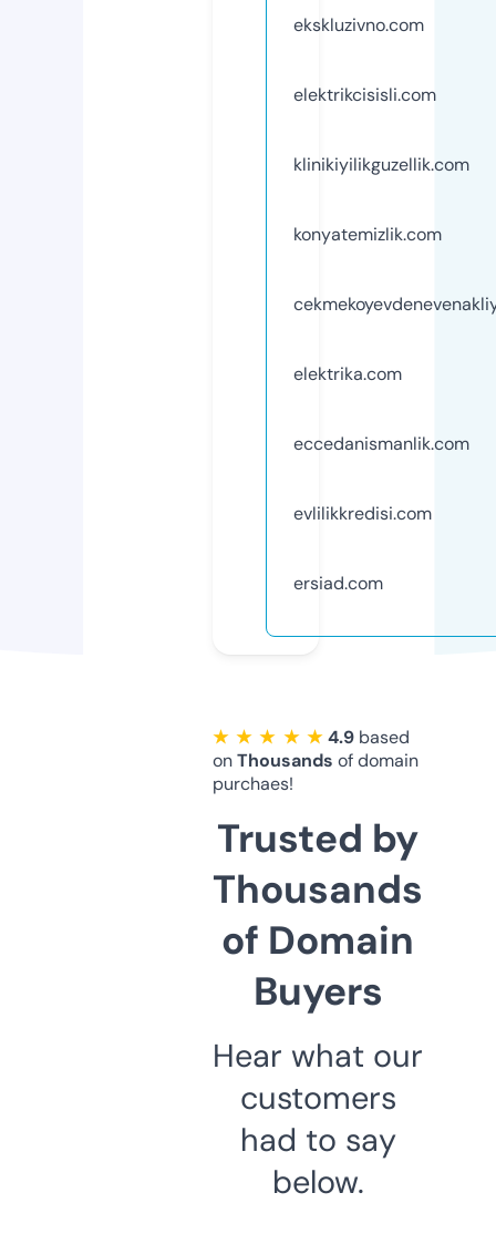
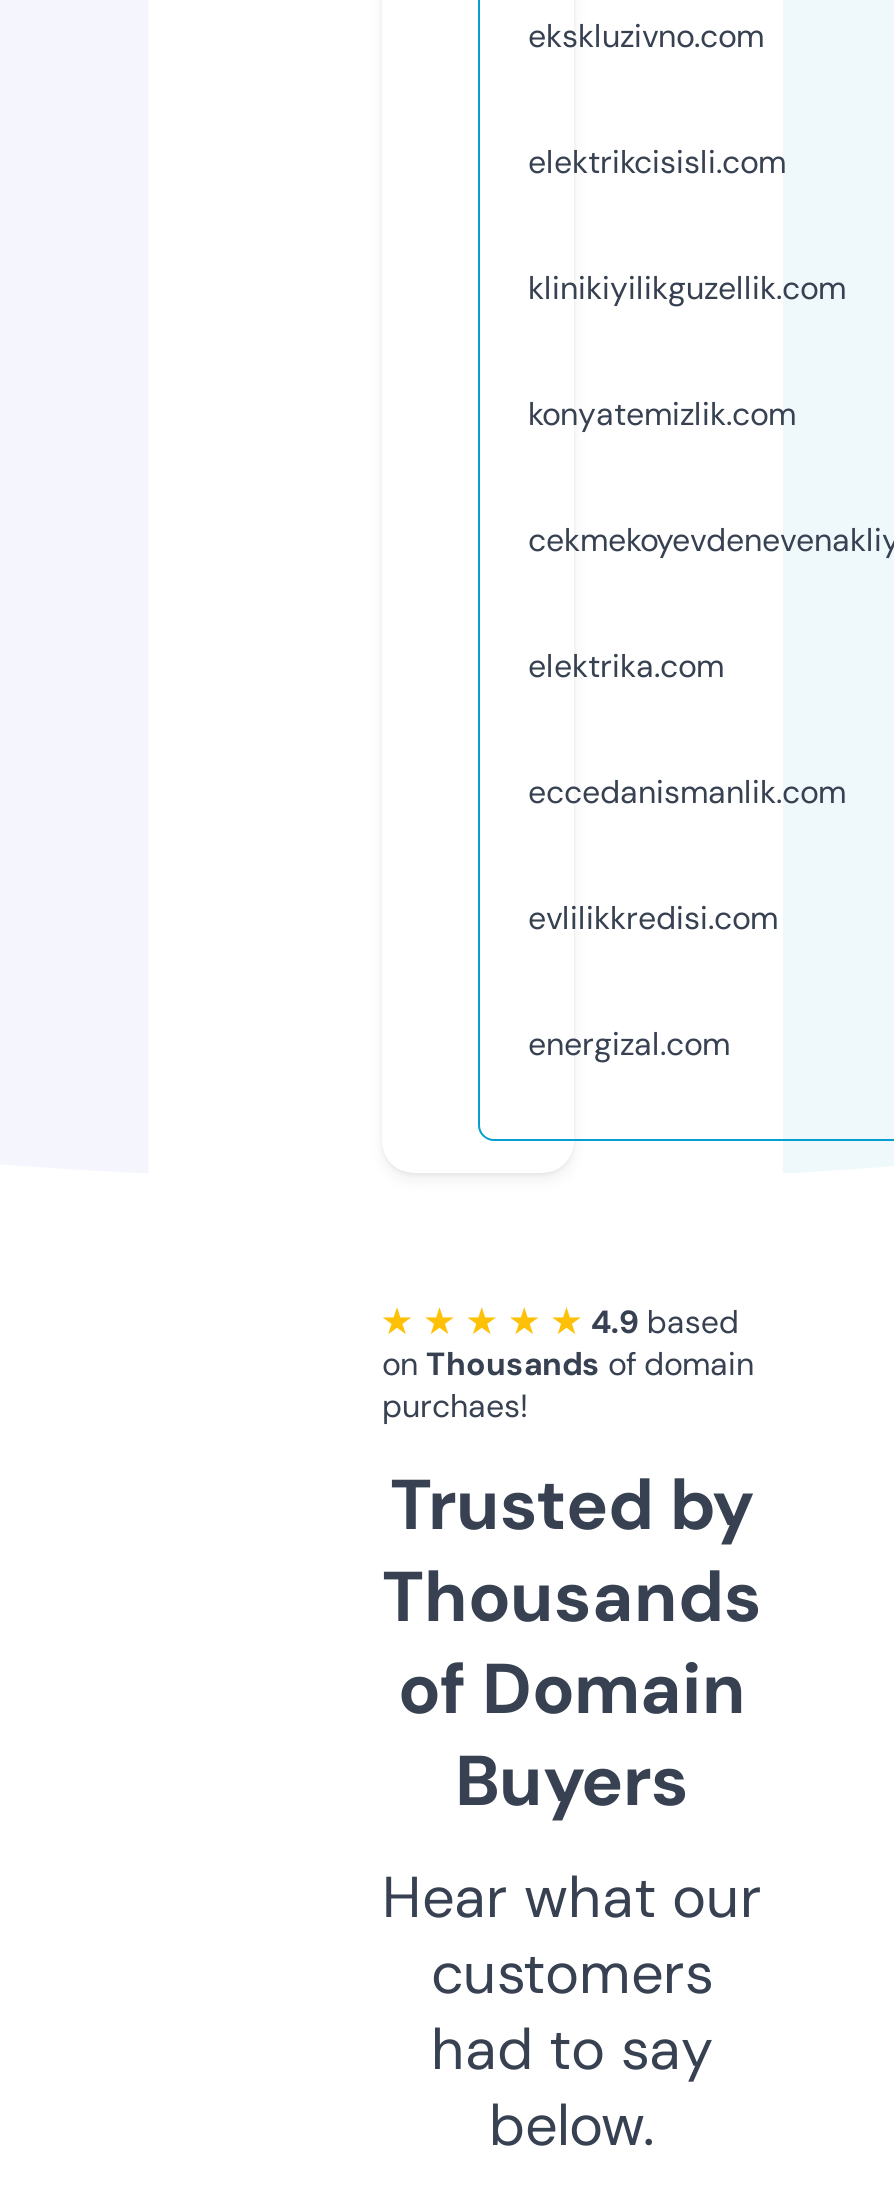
- ersiad.com
+ energizal.com
